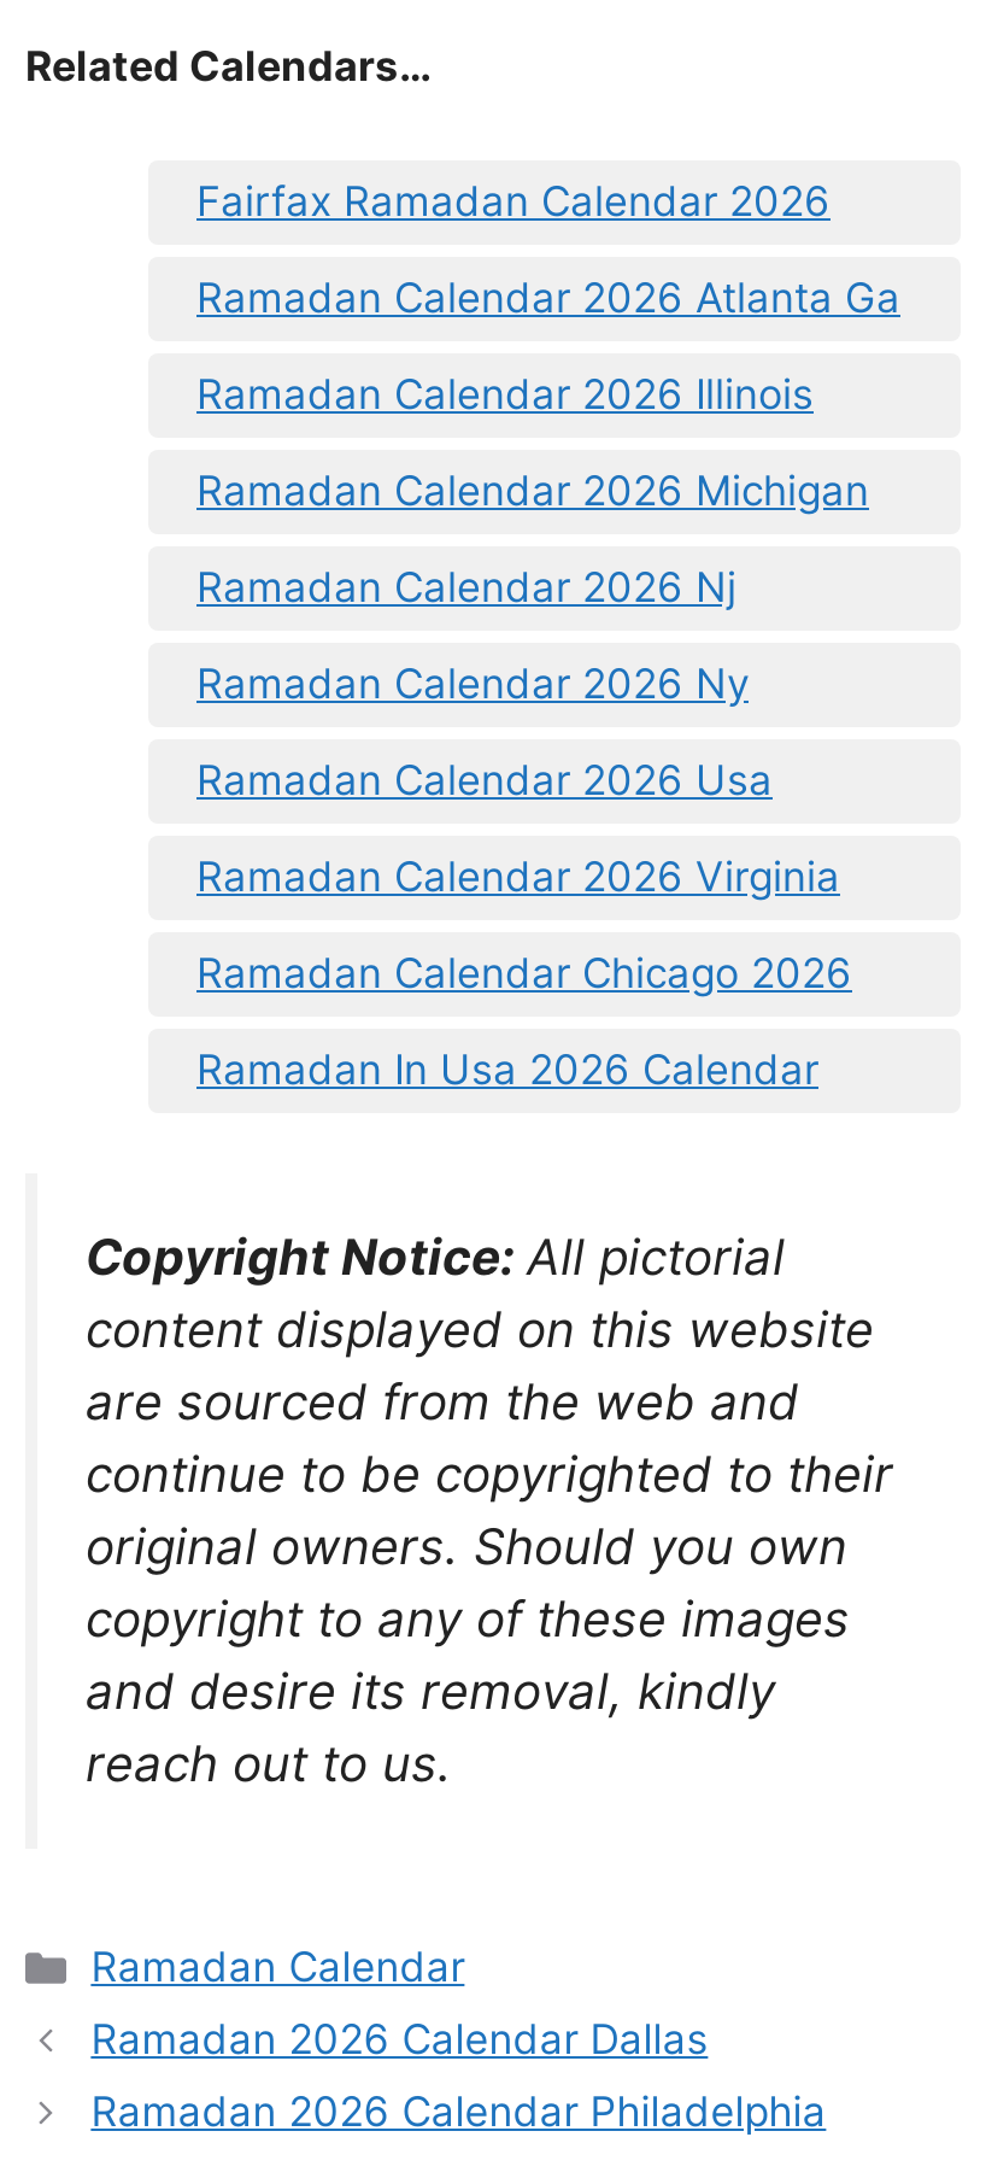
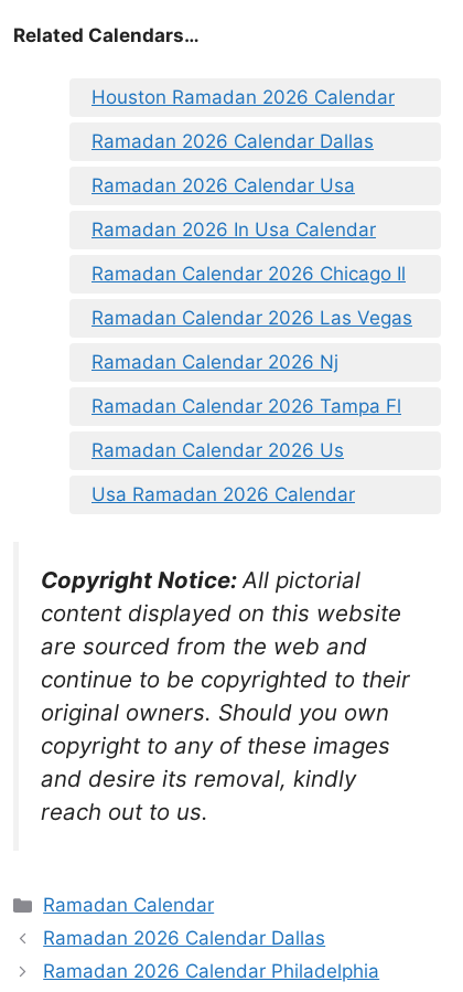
- Fairfax Ramadan Calendar 2026
- Ramadan Calendar 2026 Atlanta Ga
- Ramadan Calendar 2026 Illinois
- Ramadan Calendar 2026 Michigan
+ Houston Ramadan 2026 Calendar
+ Ramadan 2026 Calendar Dallas
+ Ramadan 2026 Calendar Usa
+ Ramadan 2026 In Usa Calendar
+ Ramadan Calendar 2026 Chicago Il
+ Ramadan Calendar 2026 Las Vegas

moved down: Ramadan Calendar 2026 Nj

- Ramadan Calendar 2026 Ny
- Ramadan Calendar 2026 Usa
- Ramadan Calendar 2026 Virginia
- Ramadan Calendar Chicago 2026
- Ramadan In Usa 2026 Calendar
+ Ramadan Calendar 2026 Tampa Fl
+ Ramadan Calendar 2026 Us
+ Usa Ramadan 2026 Calendar
